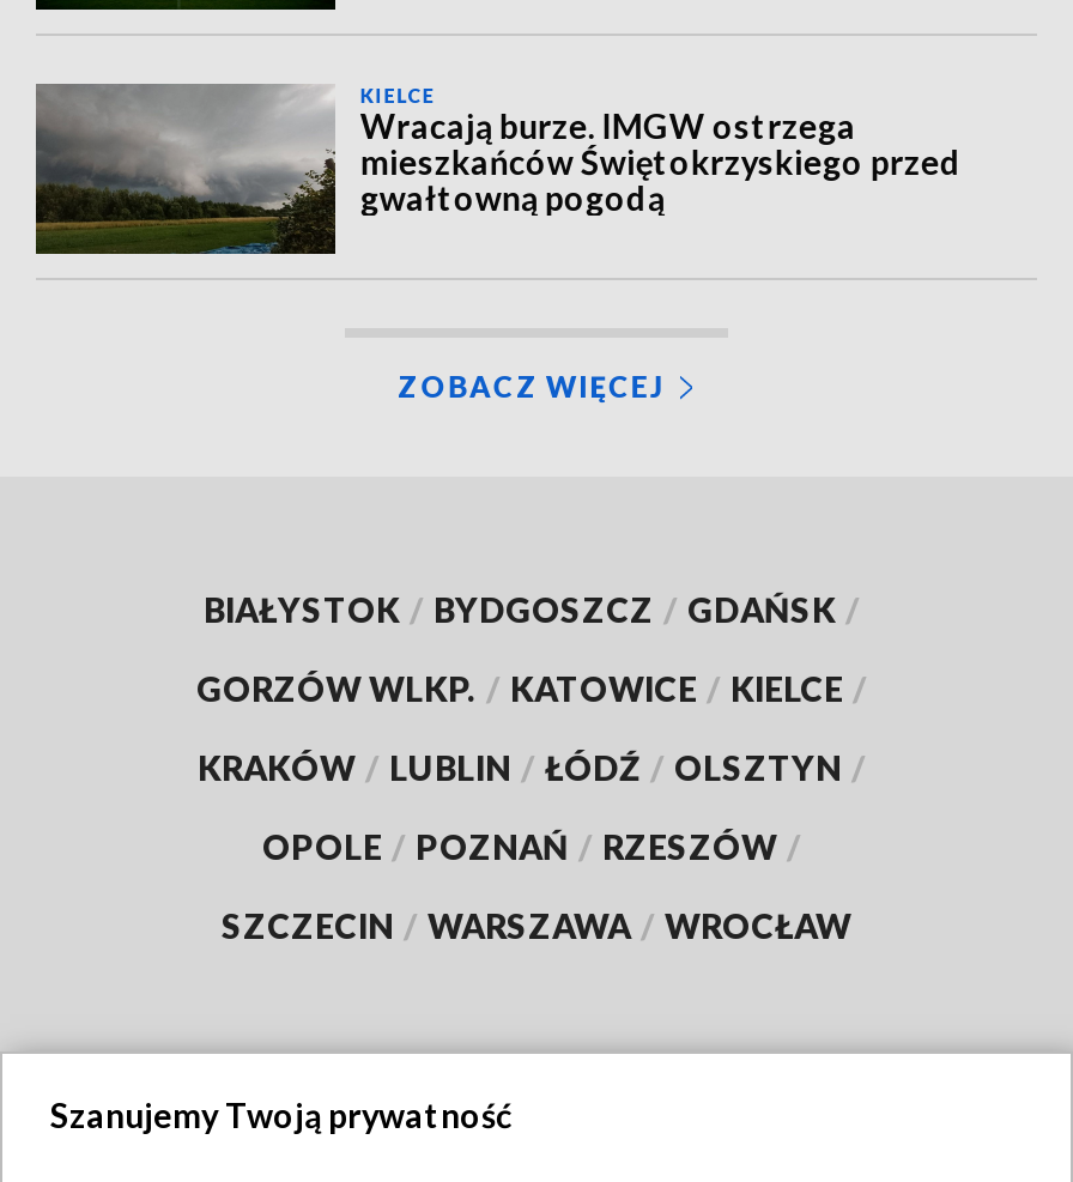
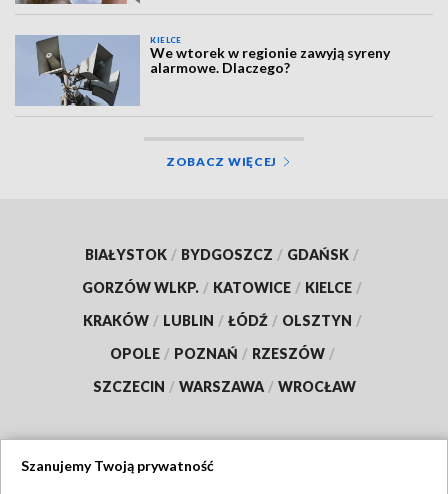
- [image]
- Wracają burze. IMGW ostrzega
- mieszkańców Świętokrzyskiego przed
- gwałtowną pogodą
+ [image]
+ We wtorek w regionie zawyją syreny
+ alarmowe. Dlaczego?
